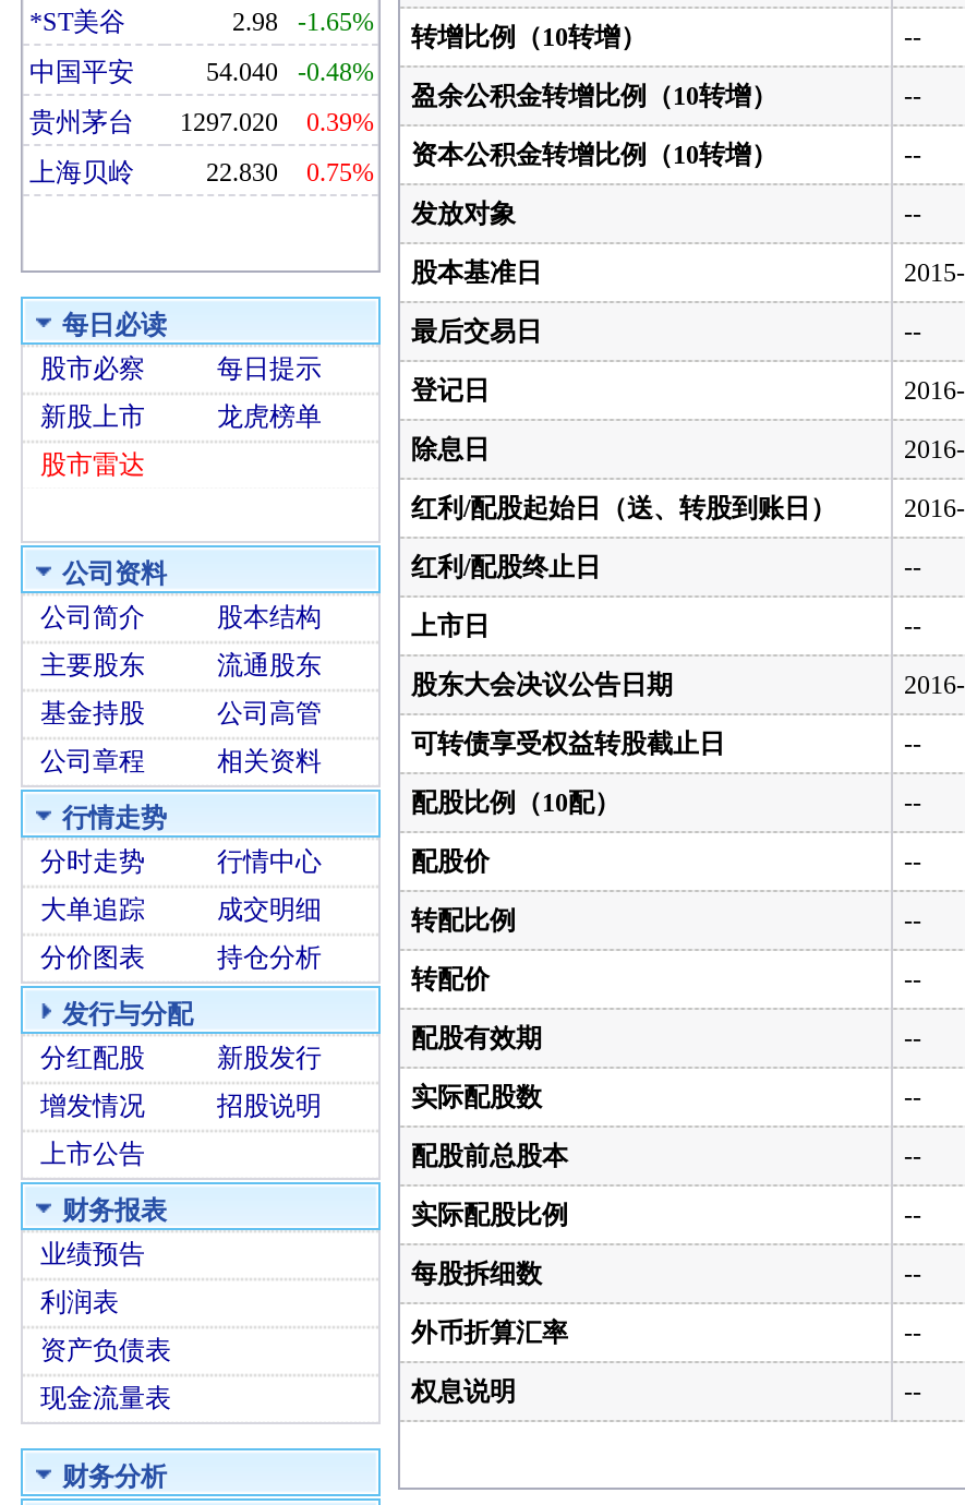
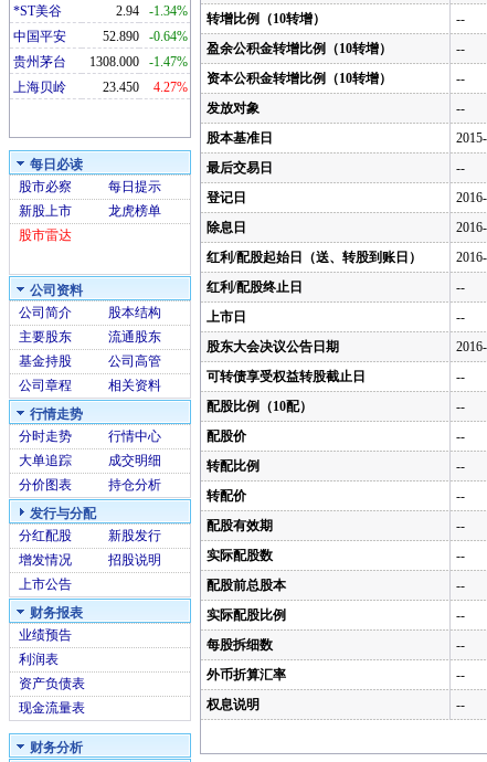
- 2.98
+ 2.94

- -1.65%
+ -1.34%

- 54.040
+ 52.890

- -0.48%
+ -0.64%

- 1297.020
+ 1308.000

- 0.39%
+ -1.47%

- 22.830
+ 23.450

- 0.75%
+ 4.27%
